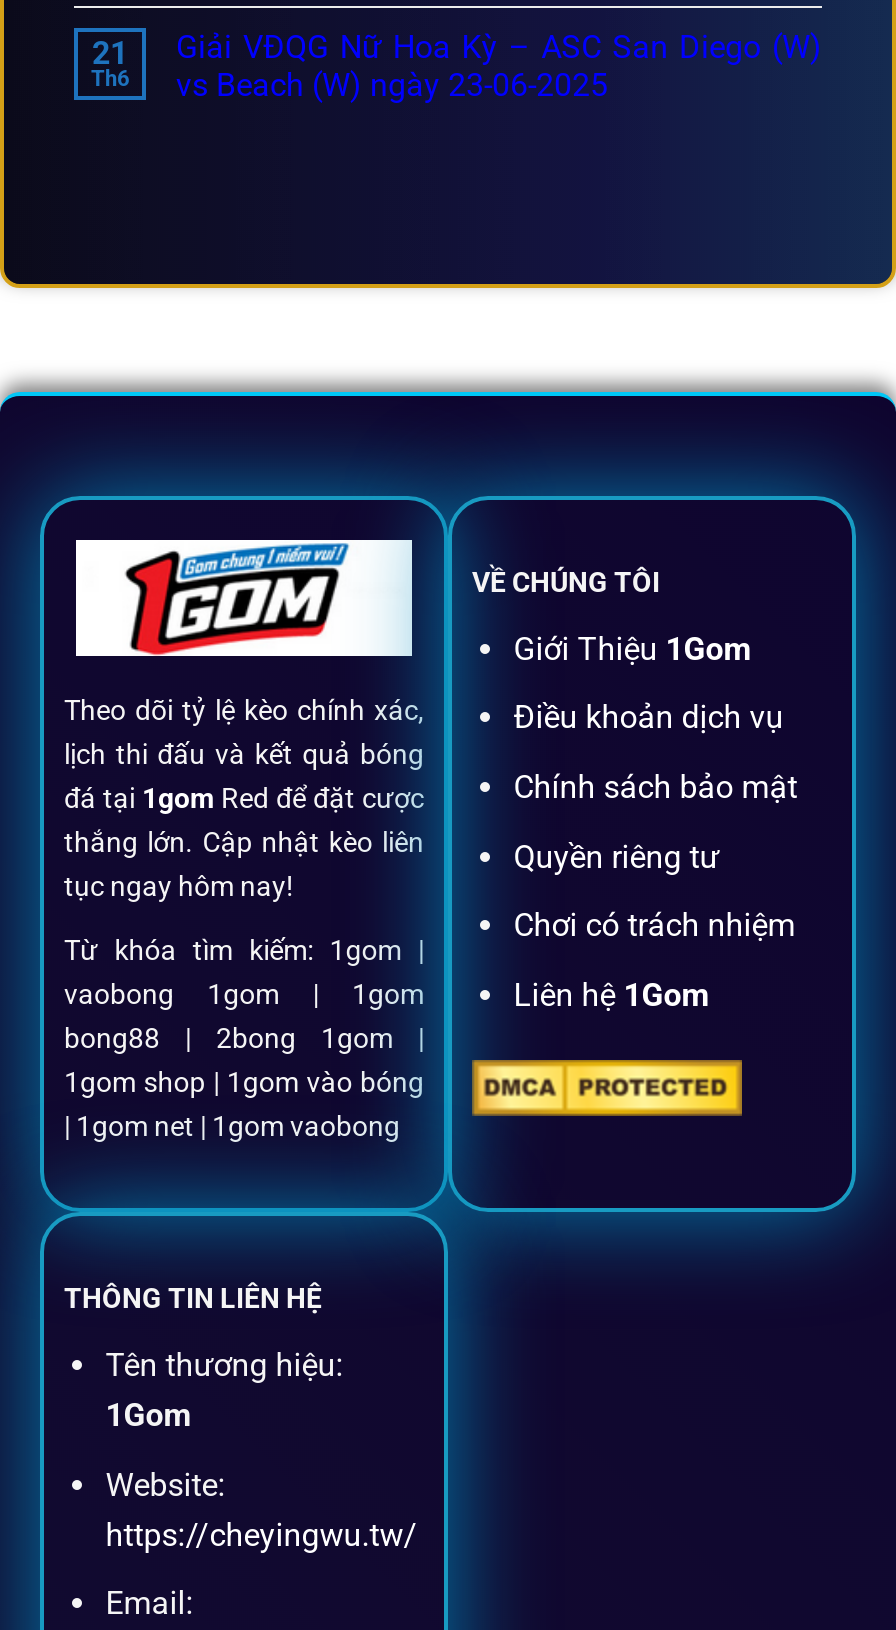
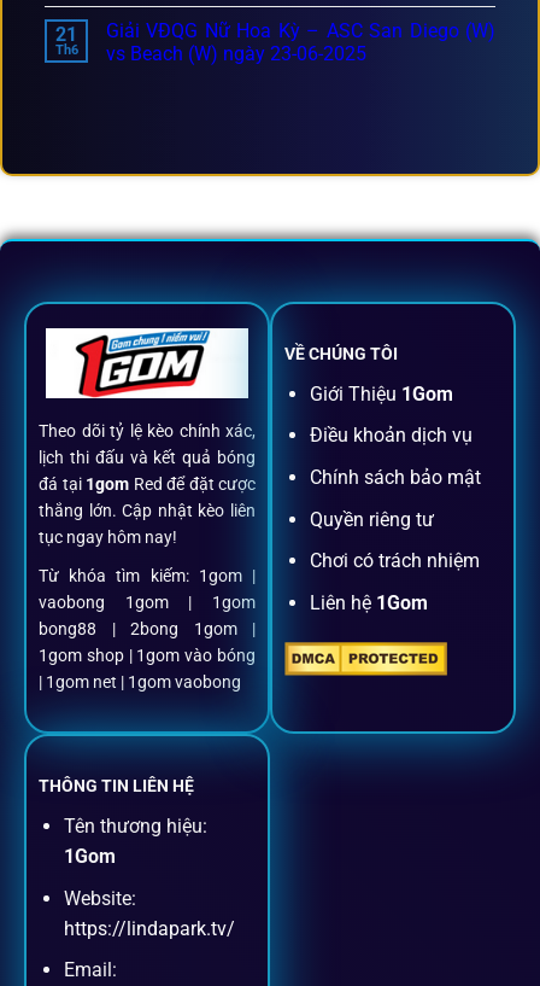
- https://cheyingwu.tw/
+ https://lindapark.tv/
